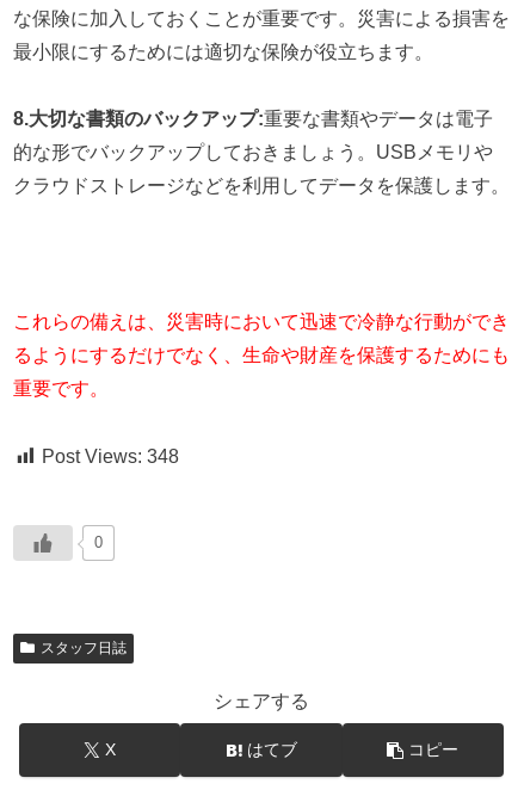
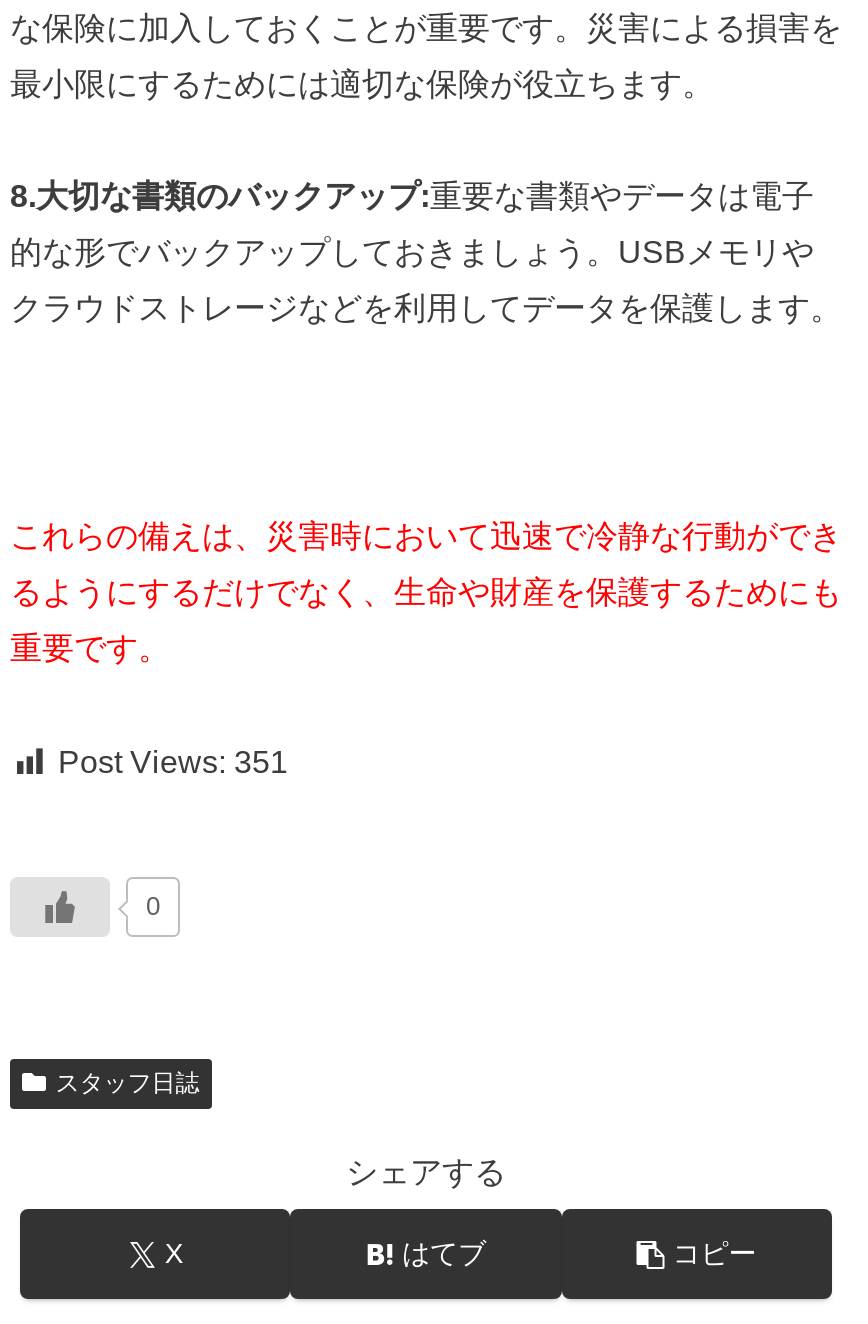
- Post Views: 348
+ Post Views: 351
